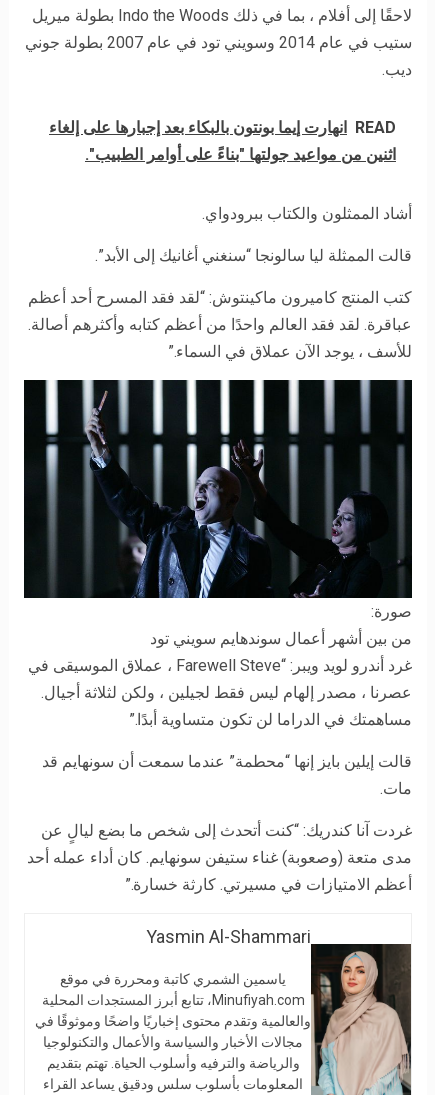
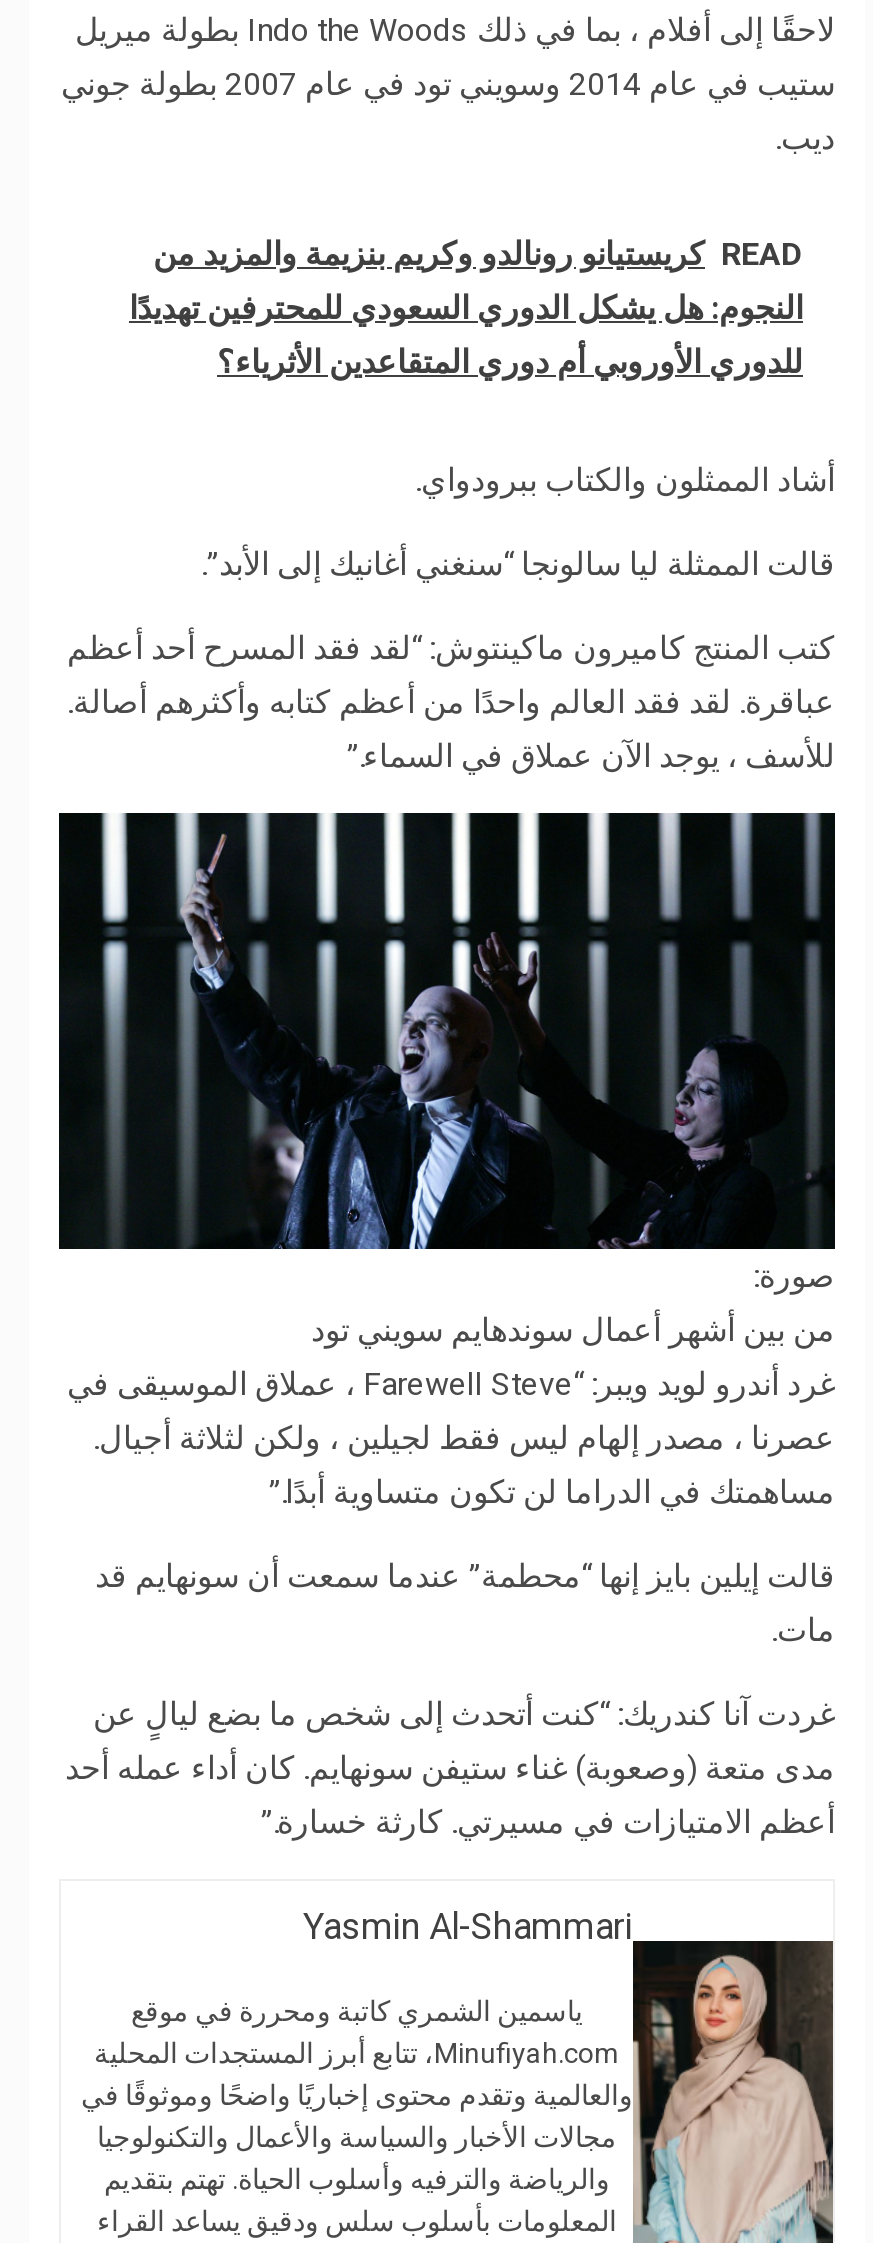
- READ انهارت إيما بونتون بالبكاء بعد إجبارها على إلغاء
- اثنين من مواعيد جولتها "بناءً على أوامر الطبيب".
+ READ كريستيانو رونالدو وكريم بنزيمة والمزيد من
+ النجوم: هل يشكل الدوري السعودي للمحترفين تهديدًا
+ للدوري الأوروبي أم دوري المتقاعدين الأثرياء؟
